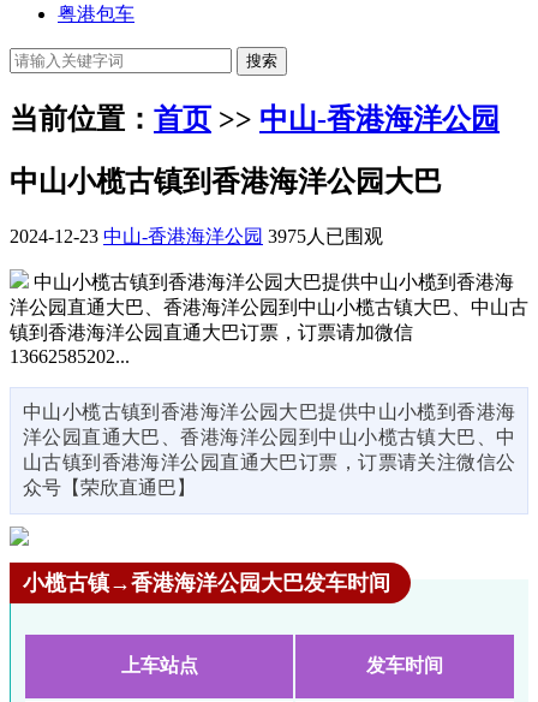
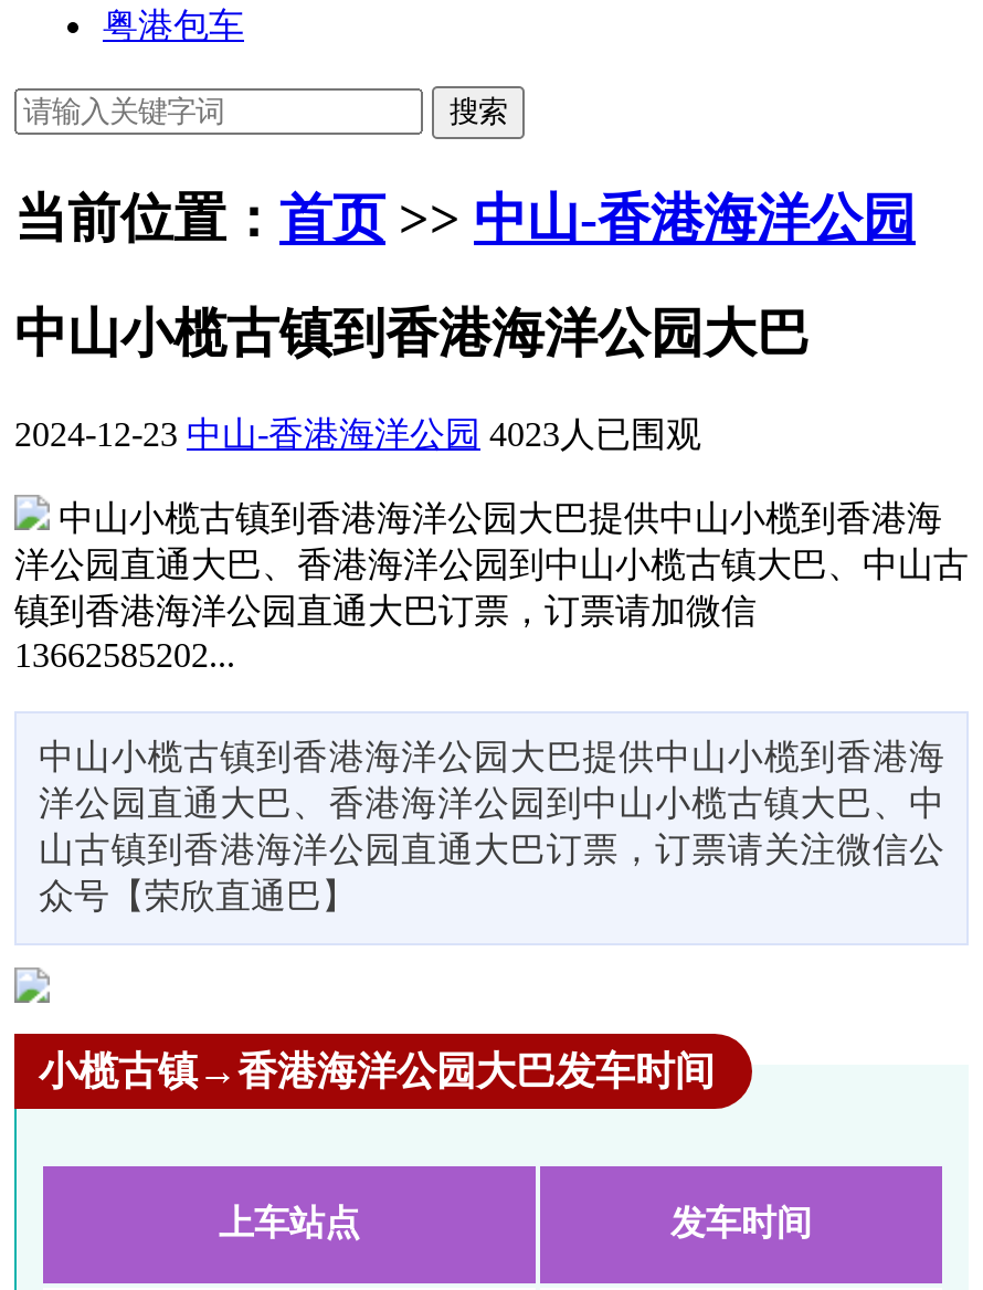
- 2024-12-23 中山-香港海洋公园 3975人已围观
+ 2024-12-23 中山-香港海洋公园 4023人已围观
